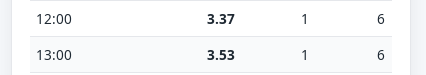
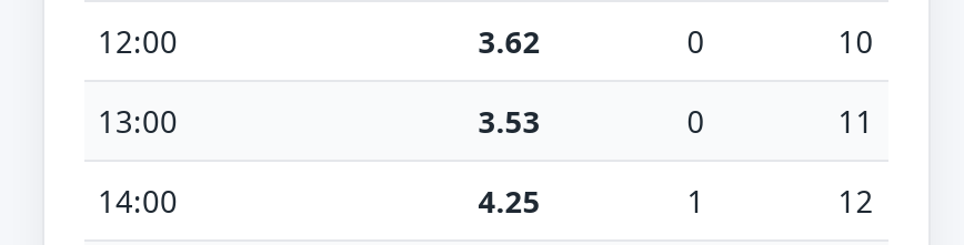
- 3.37
+ 3.62

- 1
+ 0

- 6
+ 10

- 6
+ 12

+ 0
+ 11
+ 14:00
+ 4.25
